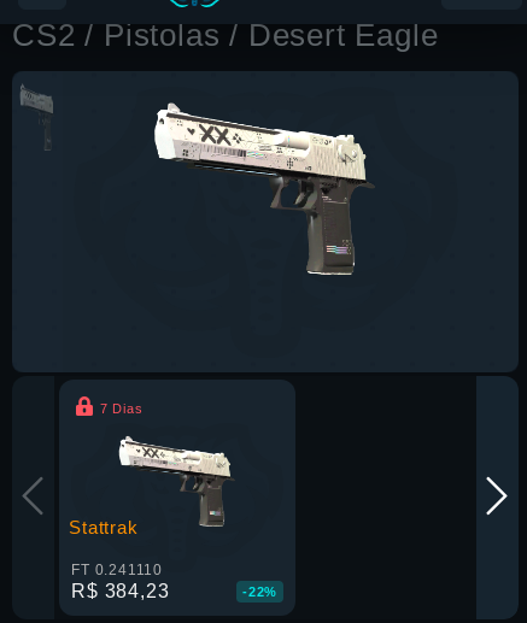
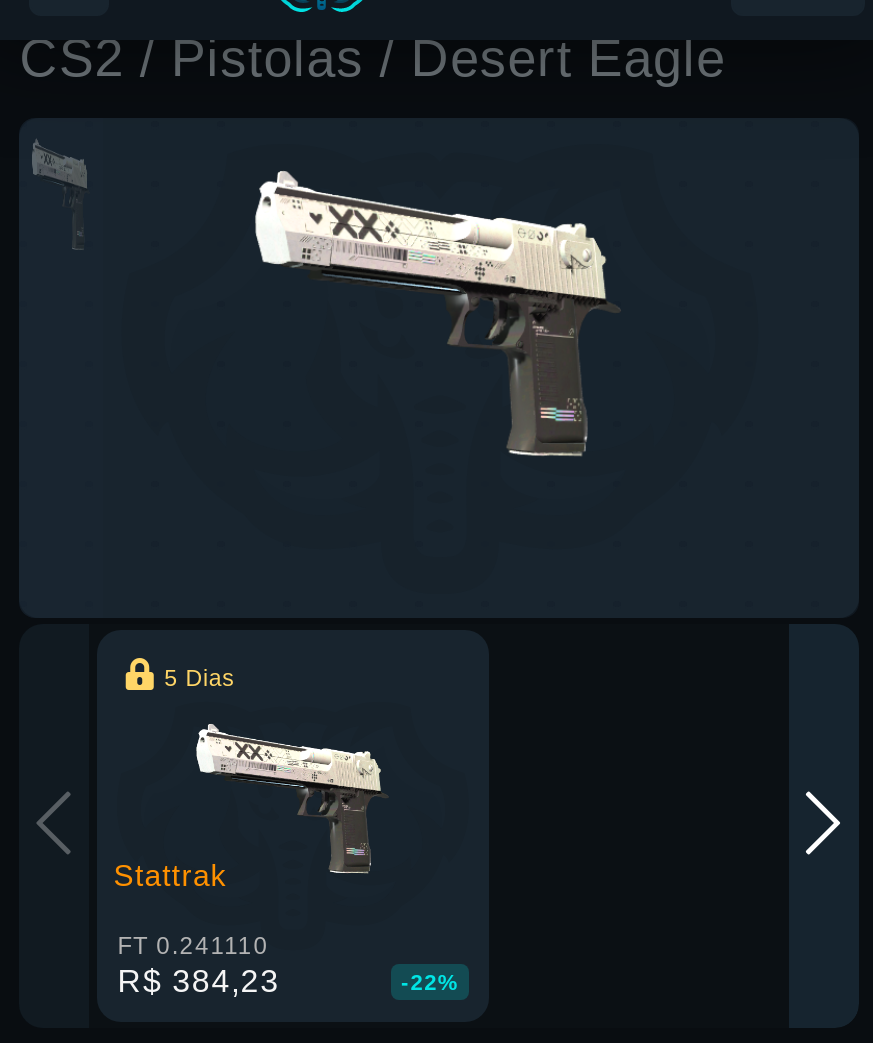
- 7 Dias
+ 5 Dias
